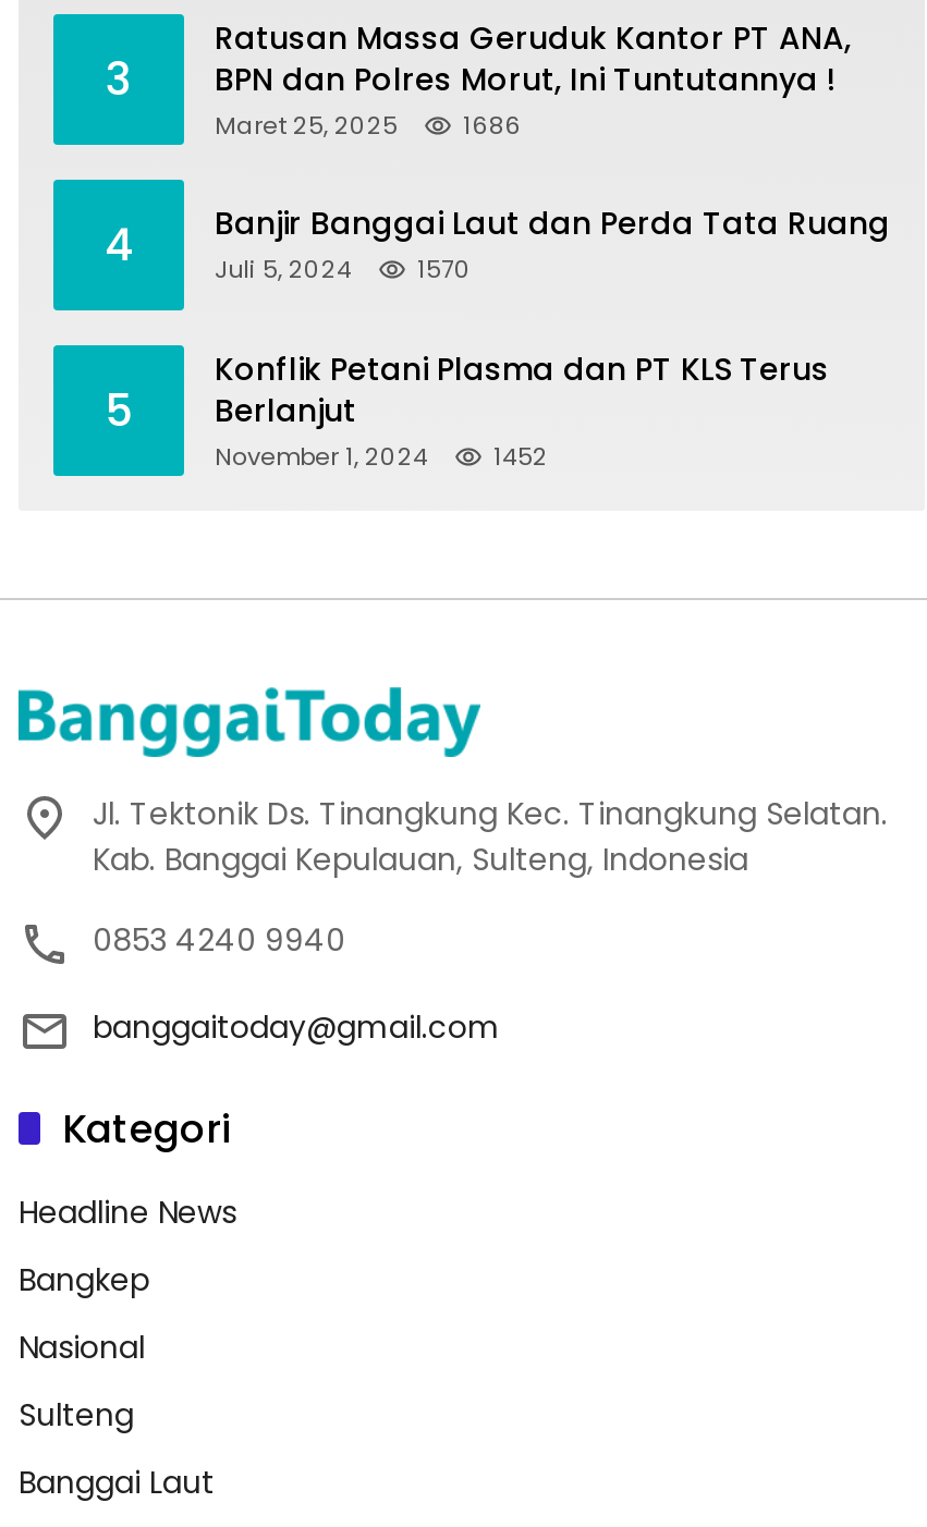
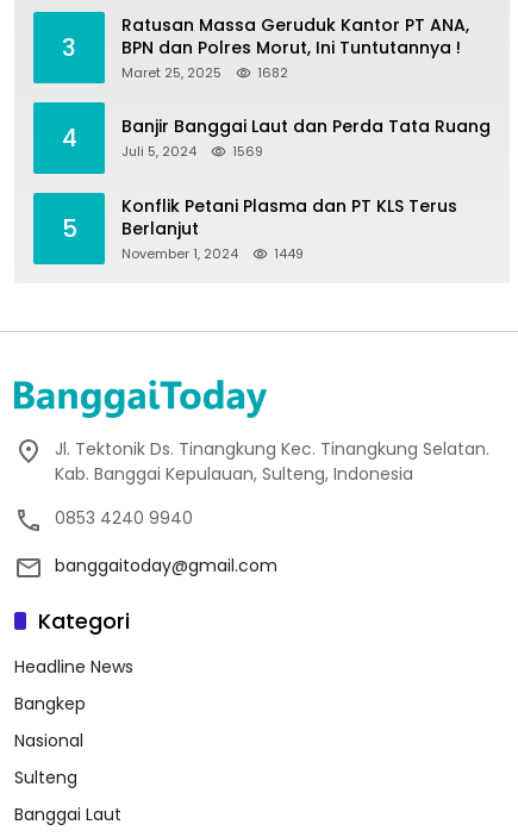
- Maret 25, 2025 1686
+ Maret 25, 2025 1682

- Juli 5, 2024 1570
+ Juli 5, 2024 1569

- November 1, 2024 1452
+ November 1, 2024 1449
